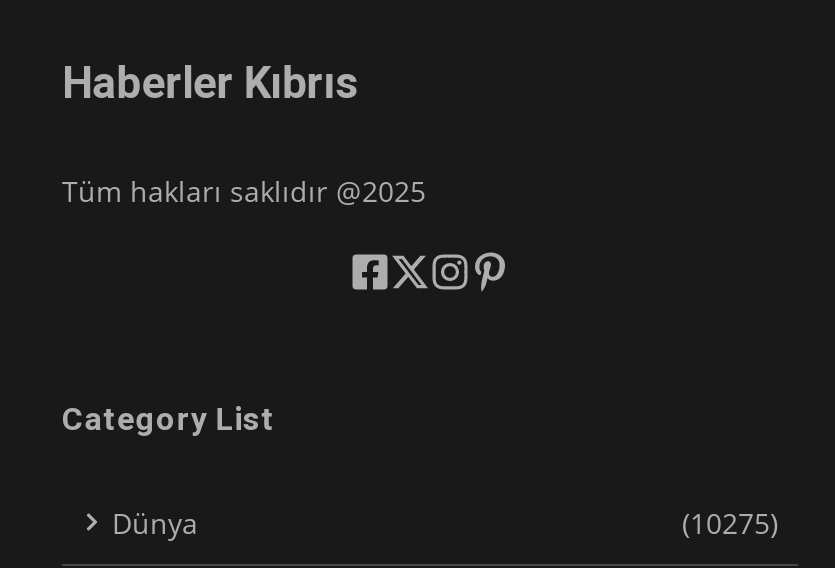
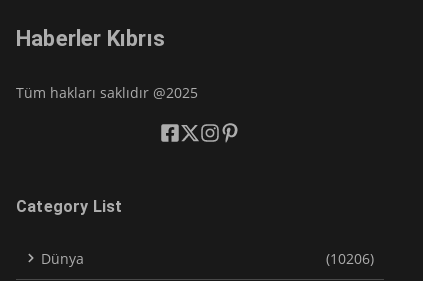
- (10275)
+ (10206)
